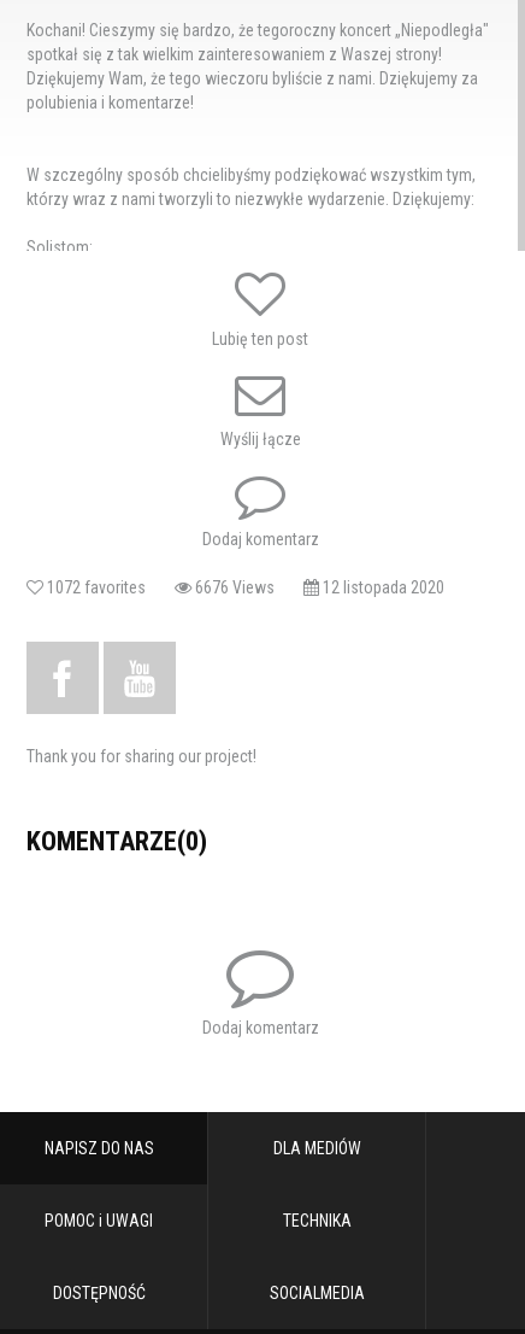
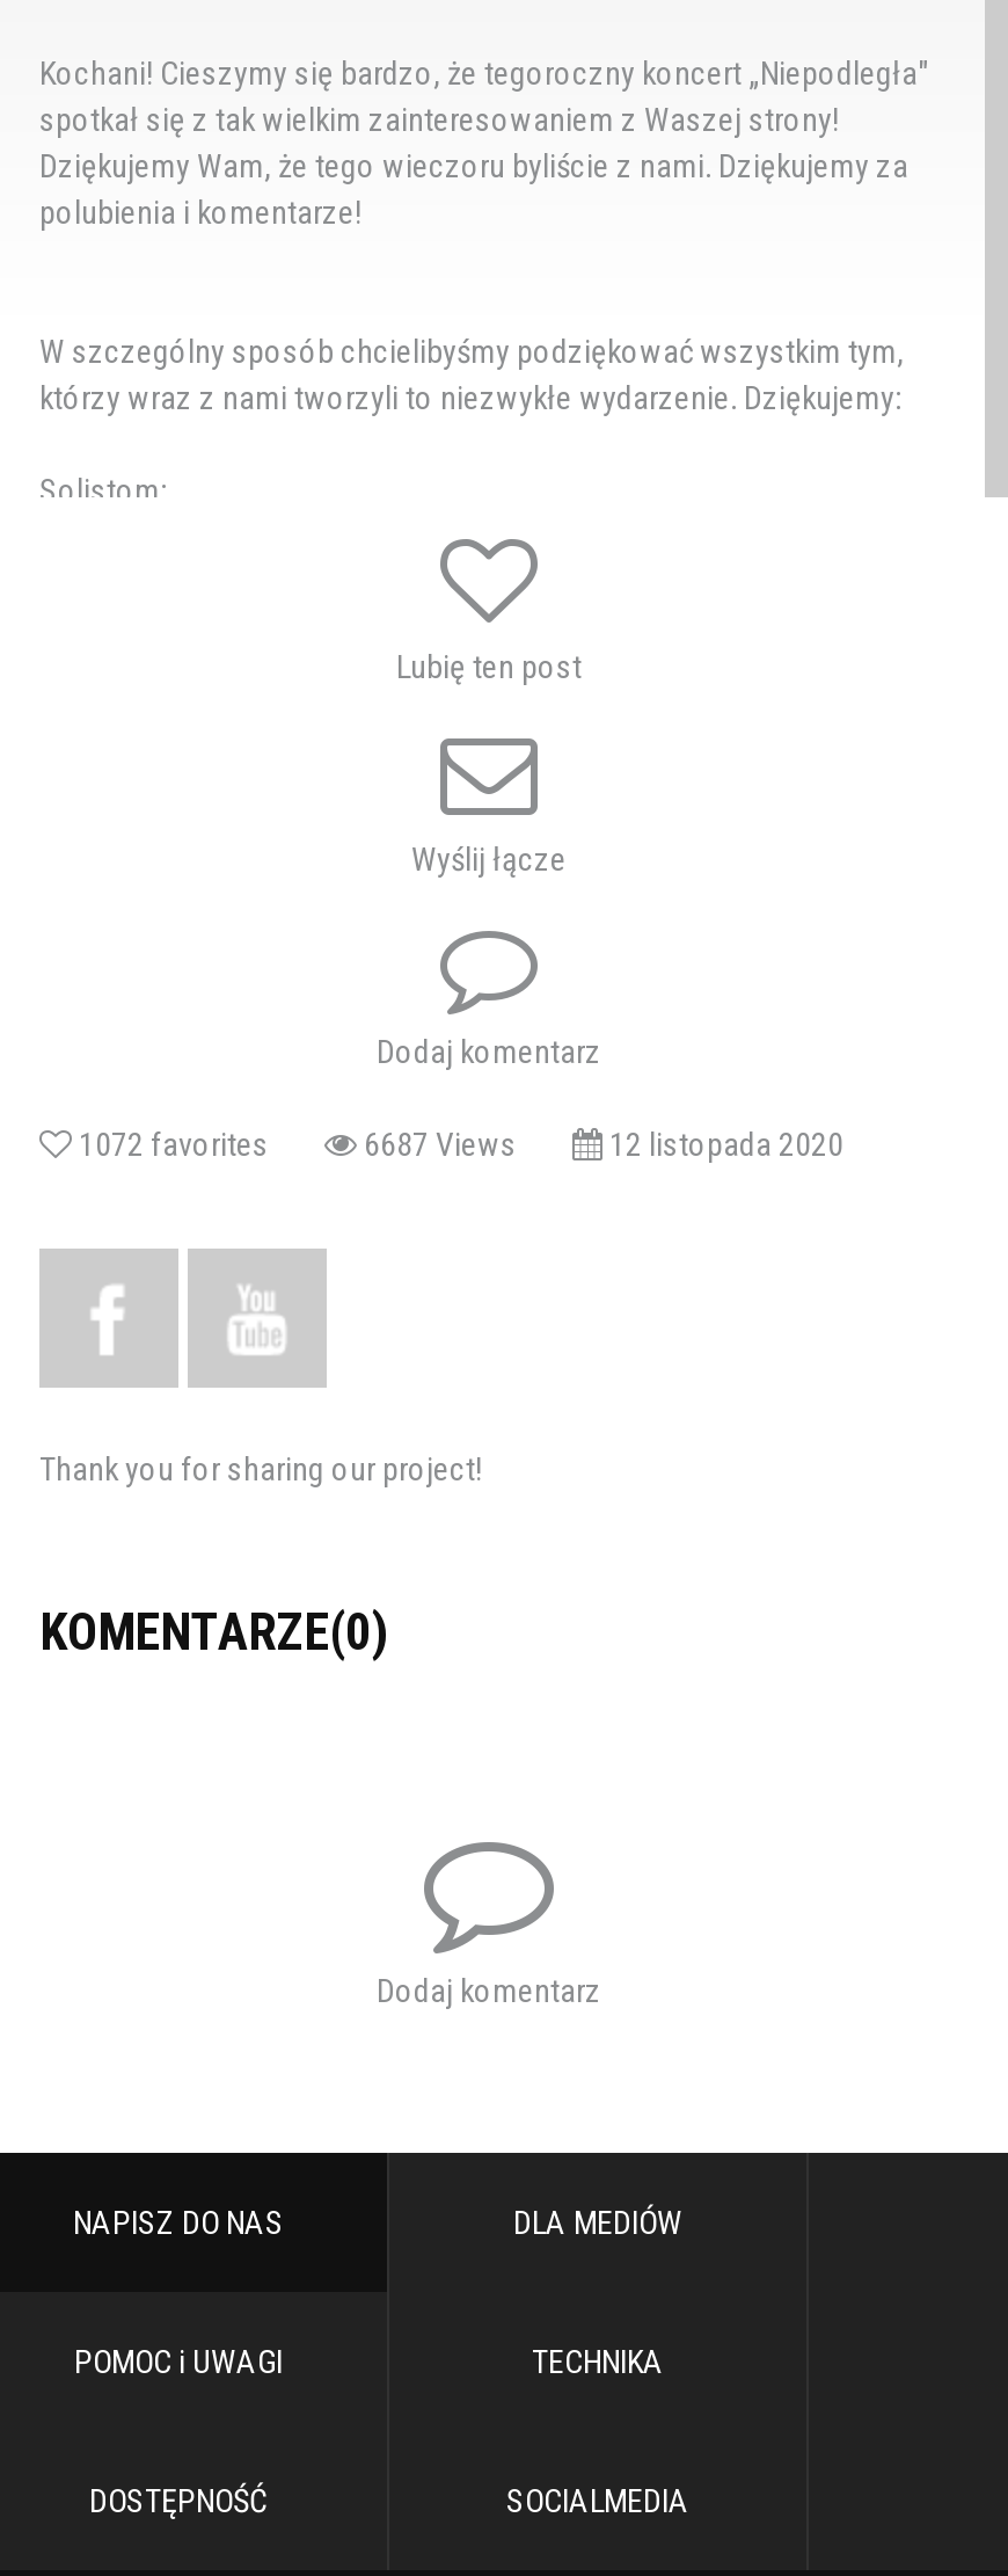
- 6676 Views
+ 6687 Views
